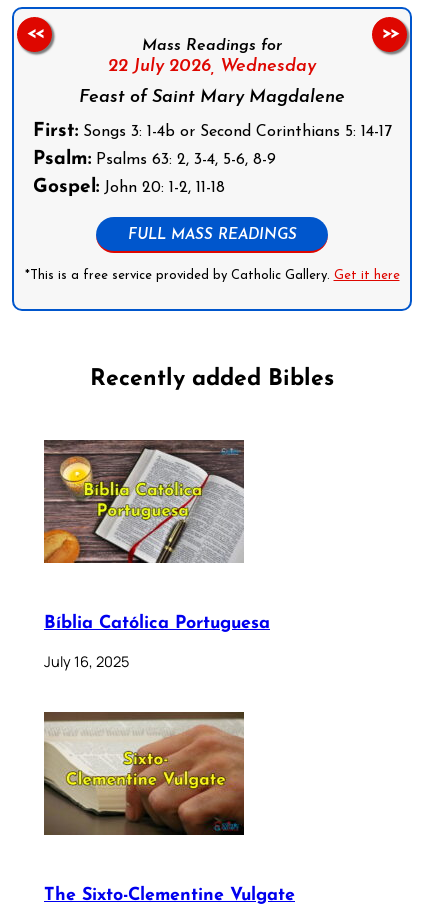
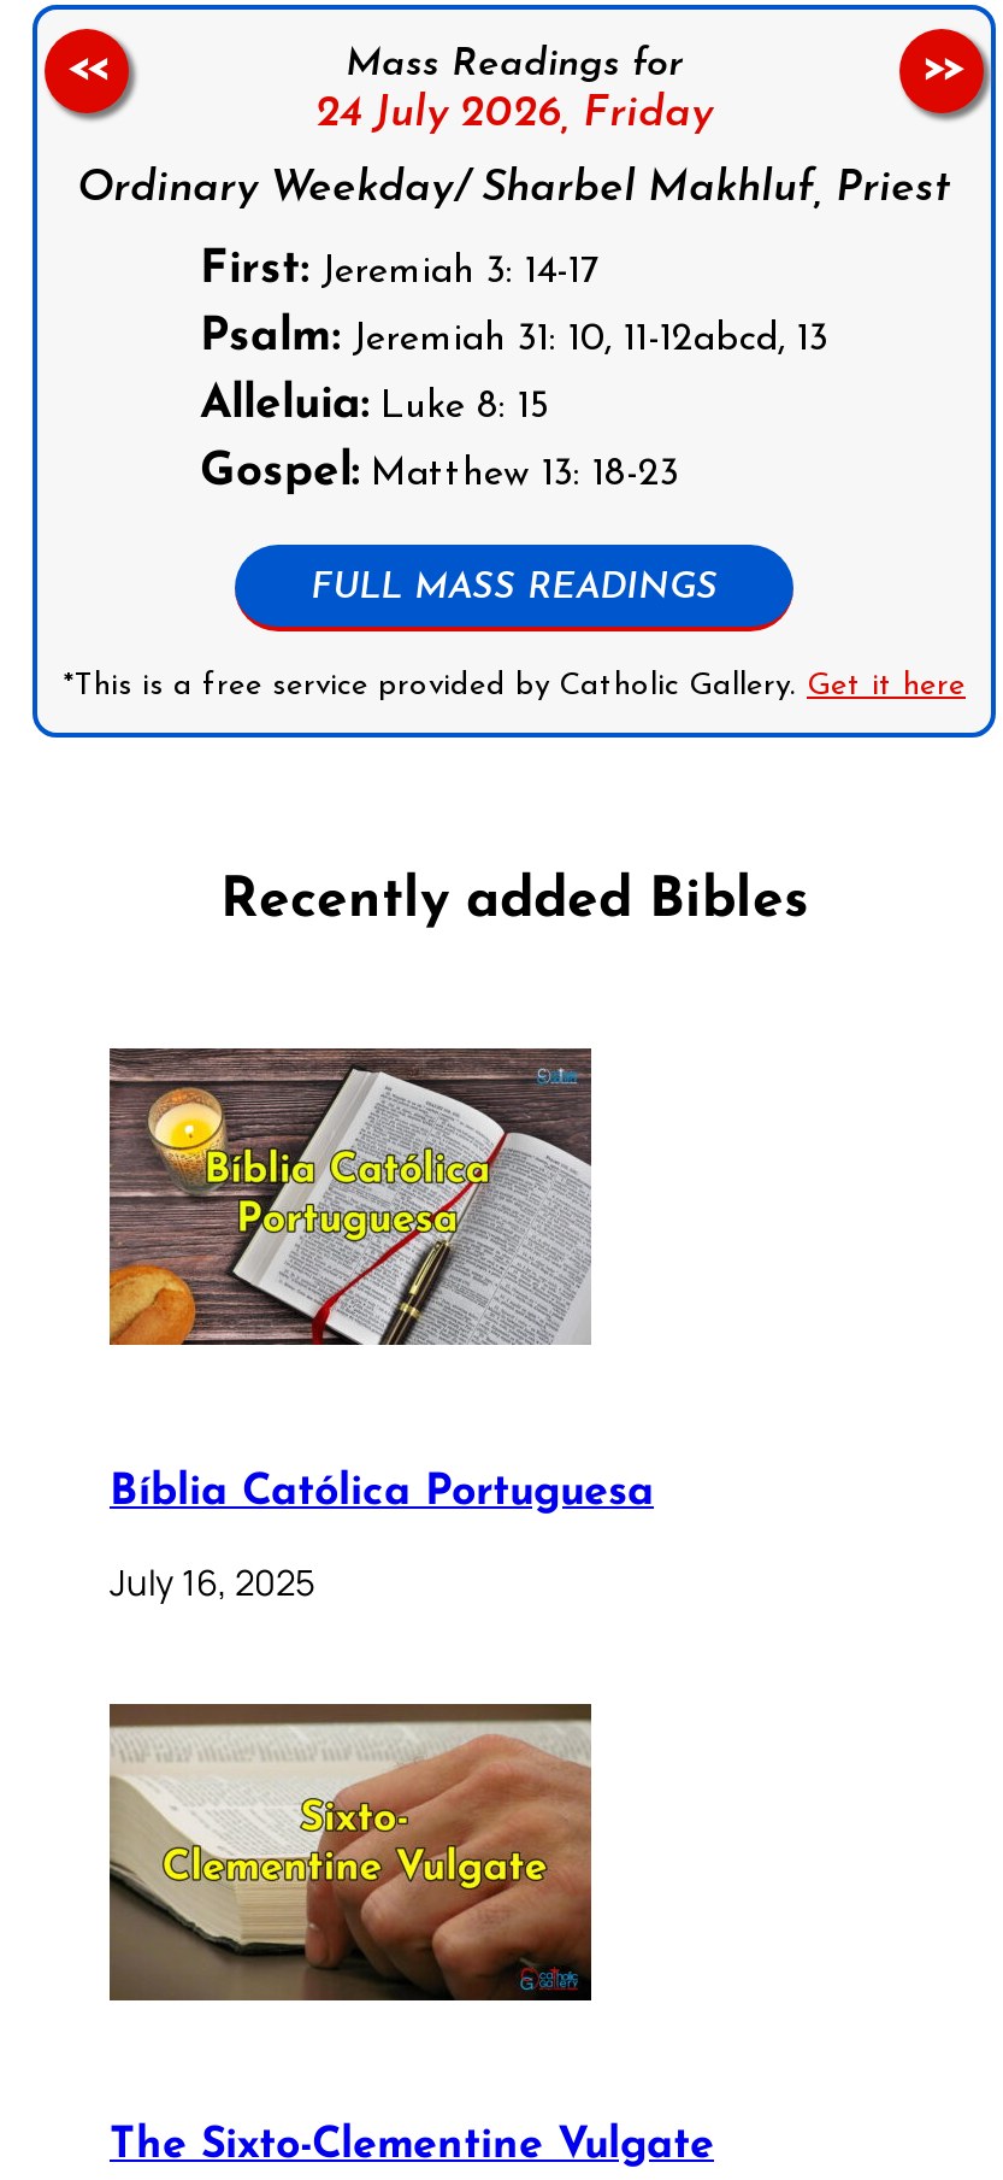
- 22 July 2026, Wednesday
- Feast of Saint Mary Magdalene
- First: Songs 3: 1-4b or Second Corinthians 5: 14-17
- Psalm: Psalms 63: 2, 3-4, 5-6, 8-9
- Gospel: John 20: 1-2, 11-18
+ 24 July 2026, Friday
+ Ordinary Weekday/ Sharbel Makhluf, Priest
+ First: Jeremiah 3: 14-17
+ Psalm: Jeremiah 31: 10, 11-12abcd, 13
+ Alleluia: Luke 8: 15
+ Gospel: Matthew 13: 18-23
